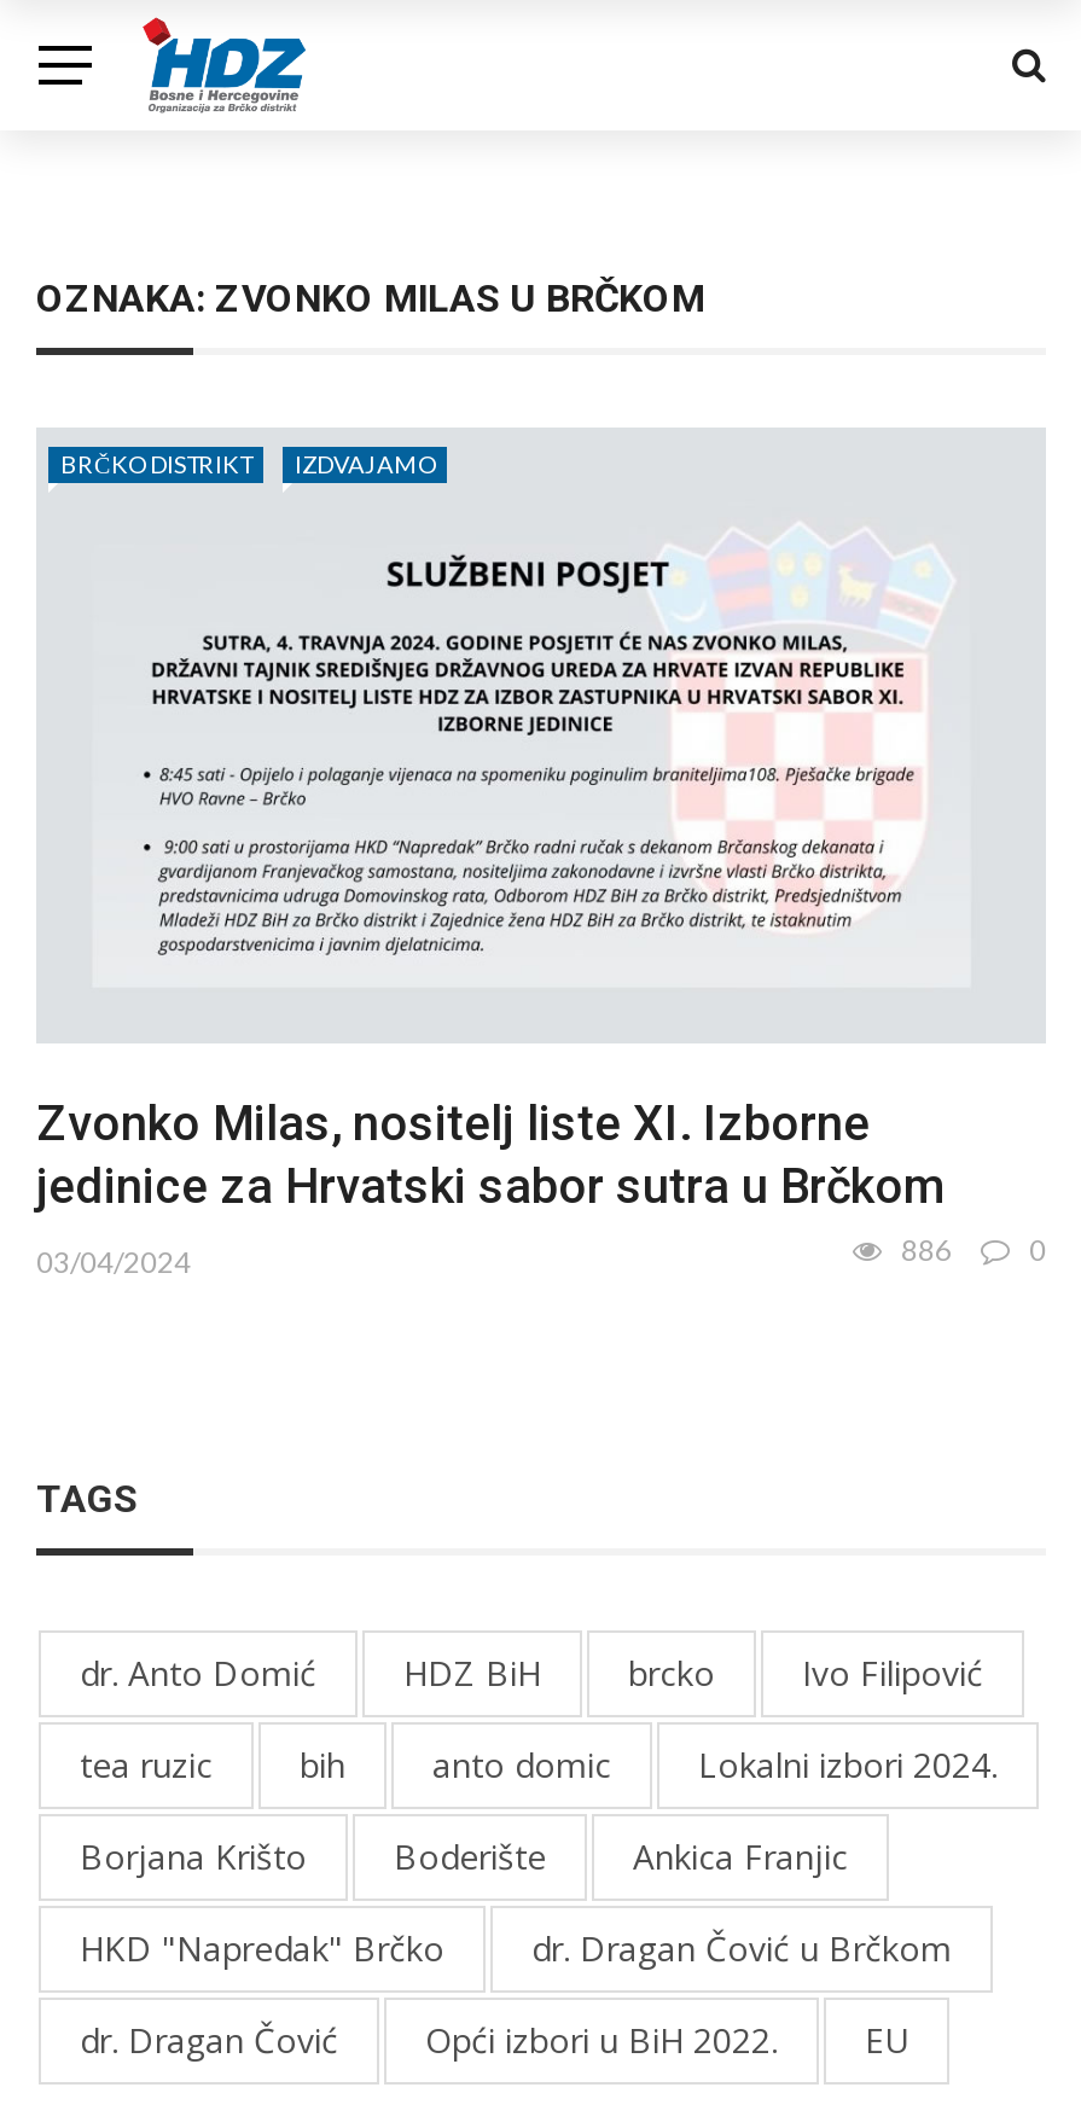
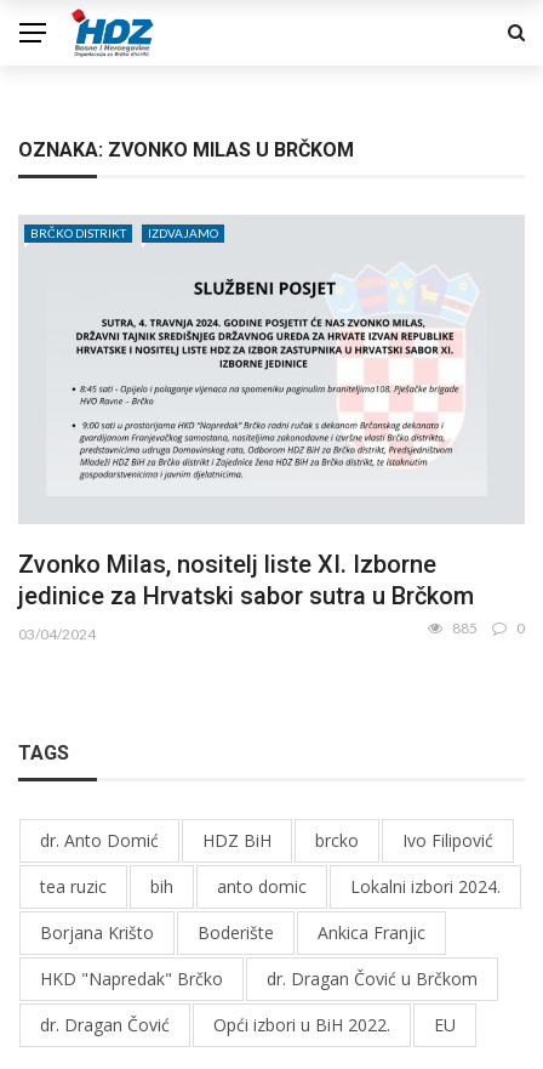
- 886
+ 885
